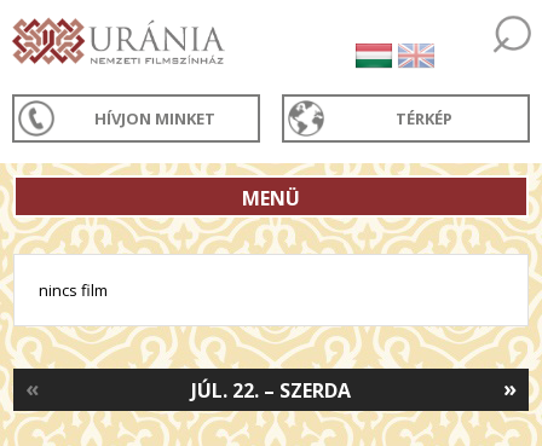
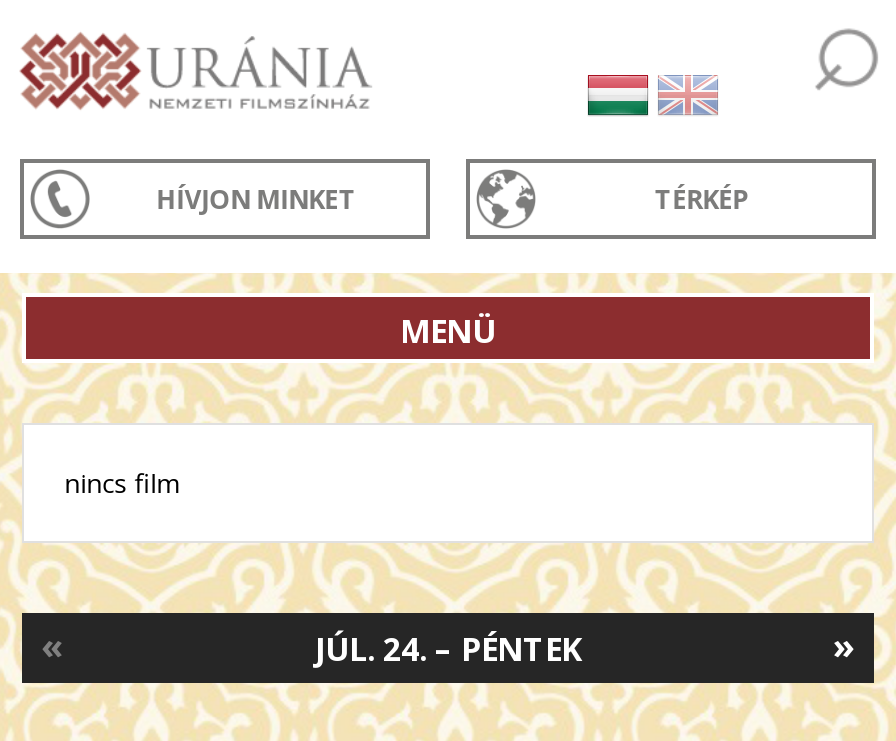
- JÚL. 22. – SZERDA
+ JÚL. 24. – PÉNTEK
